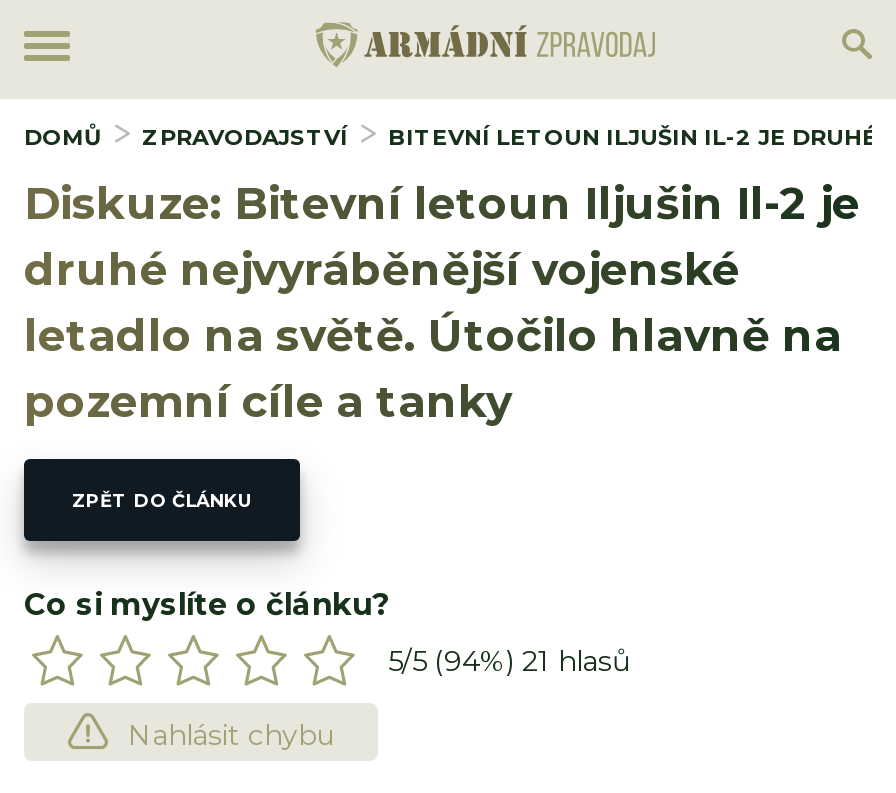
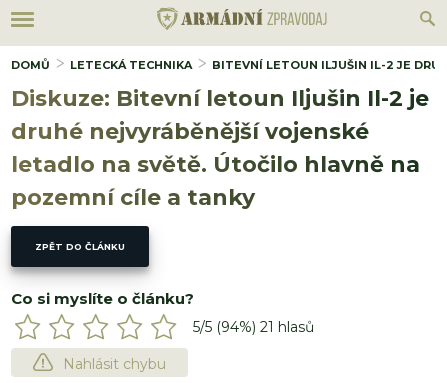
- ZPRAVODAJSTVÍ
+ LETECKÁ TECHNIKA
